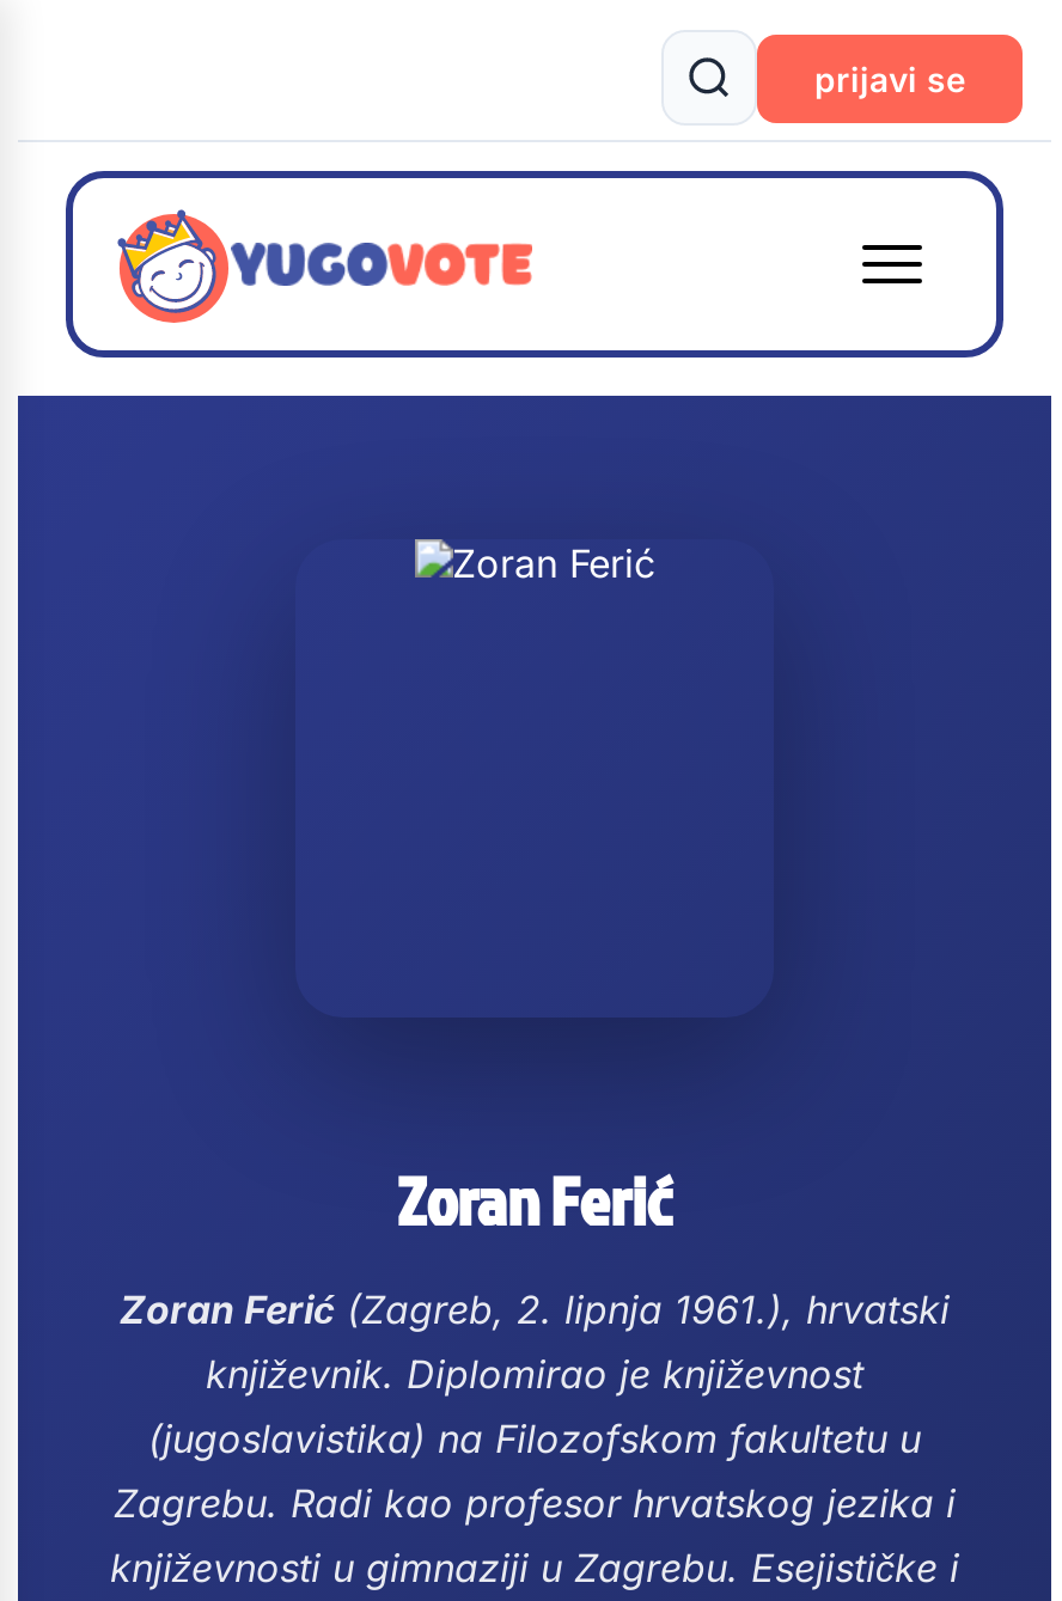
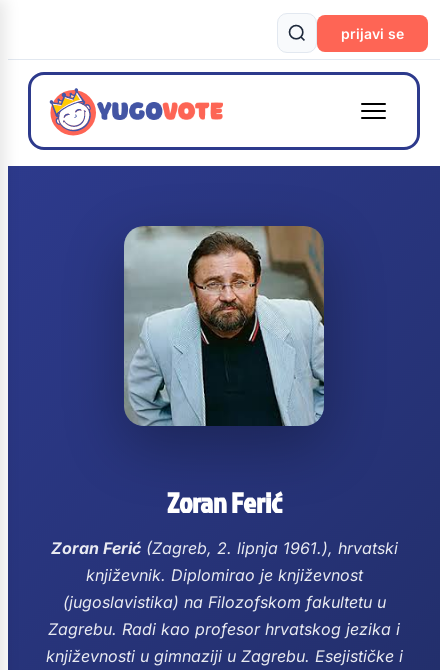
+ [image]
